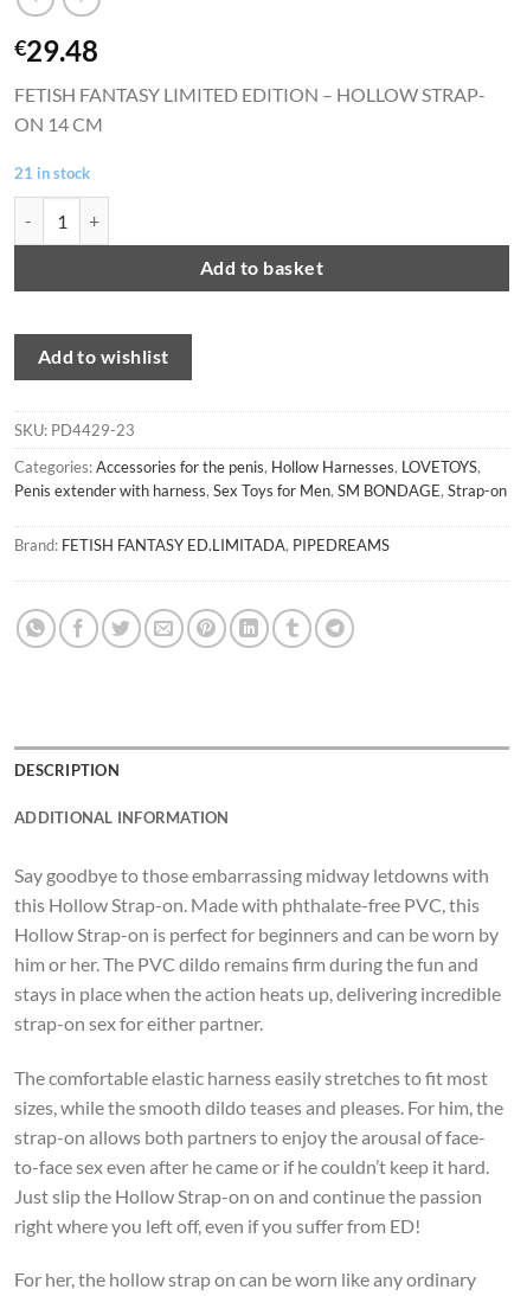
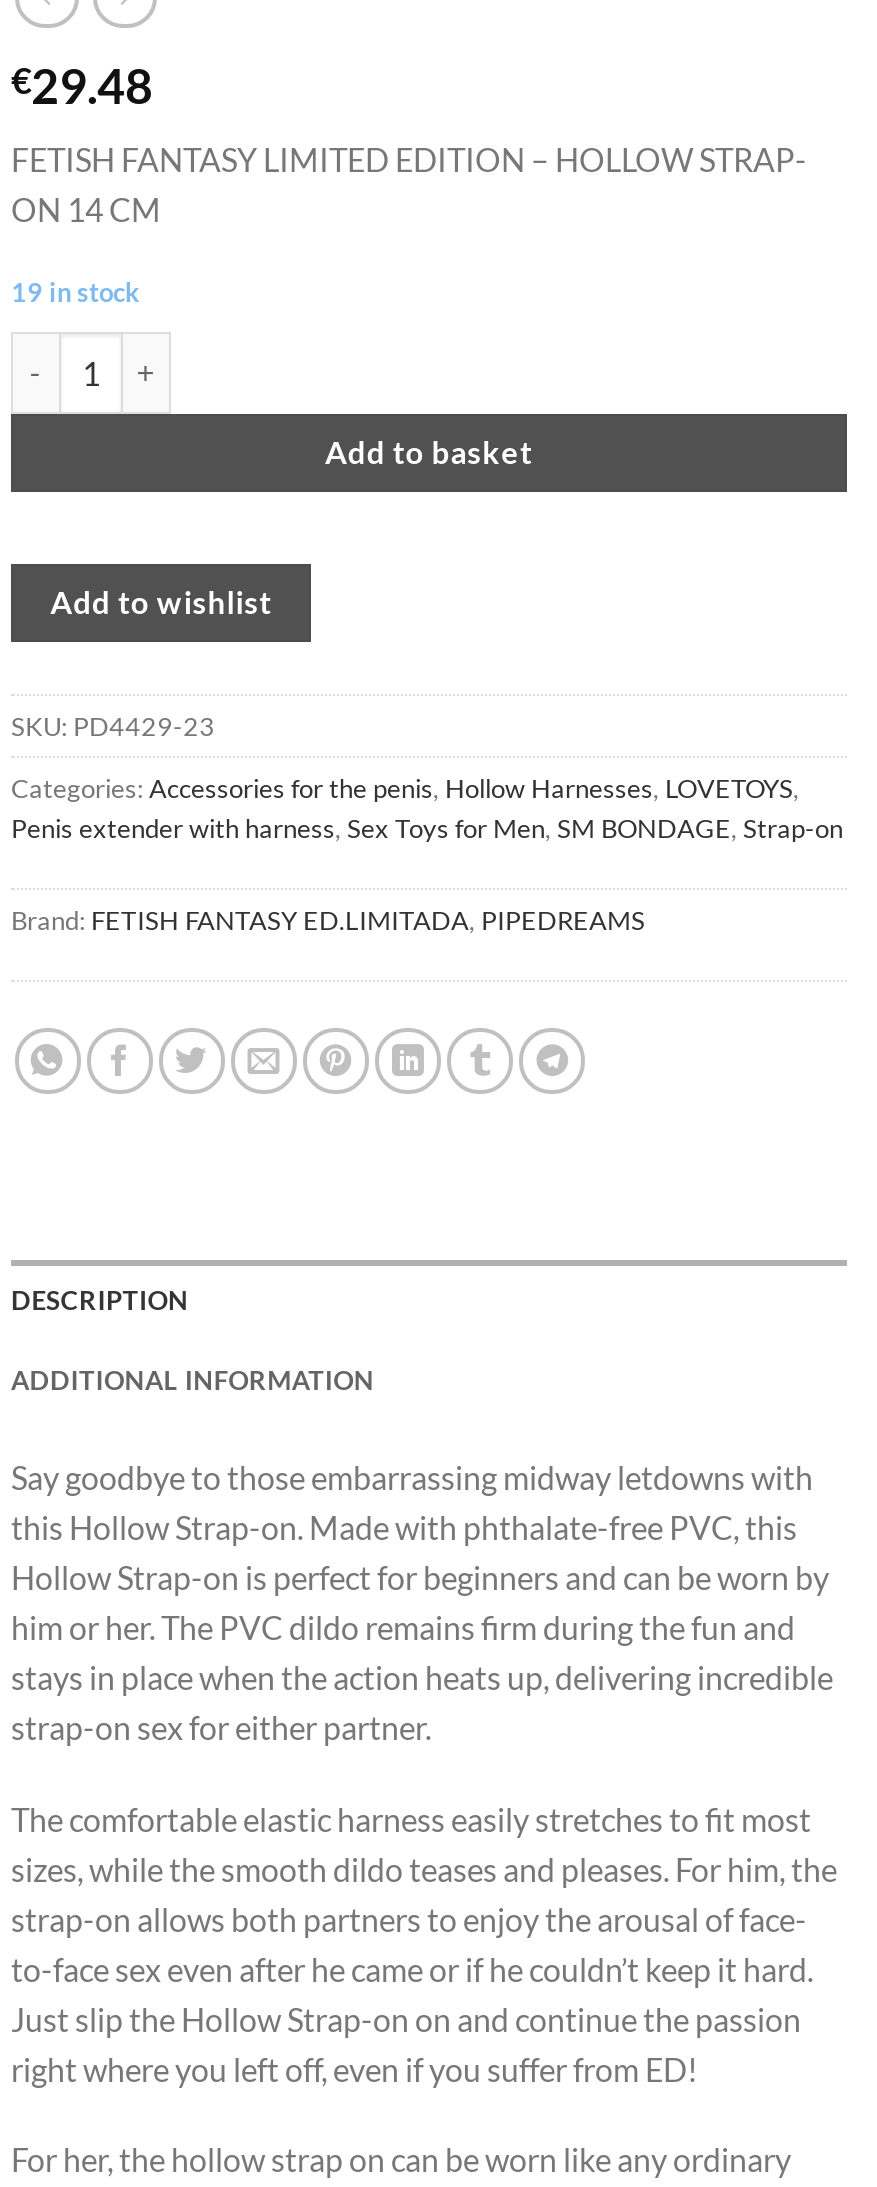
- 21 in stock
+ 19 in stock
